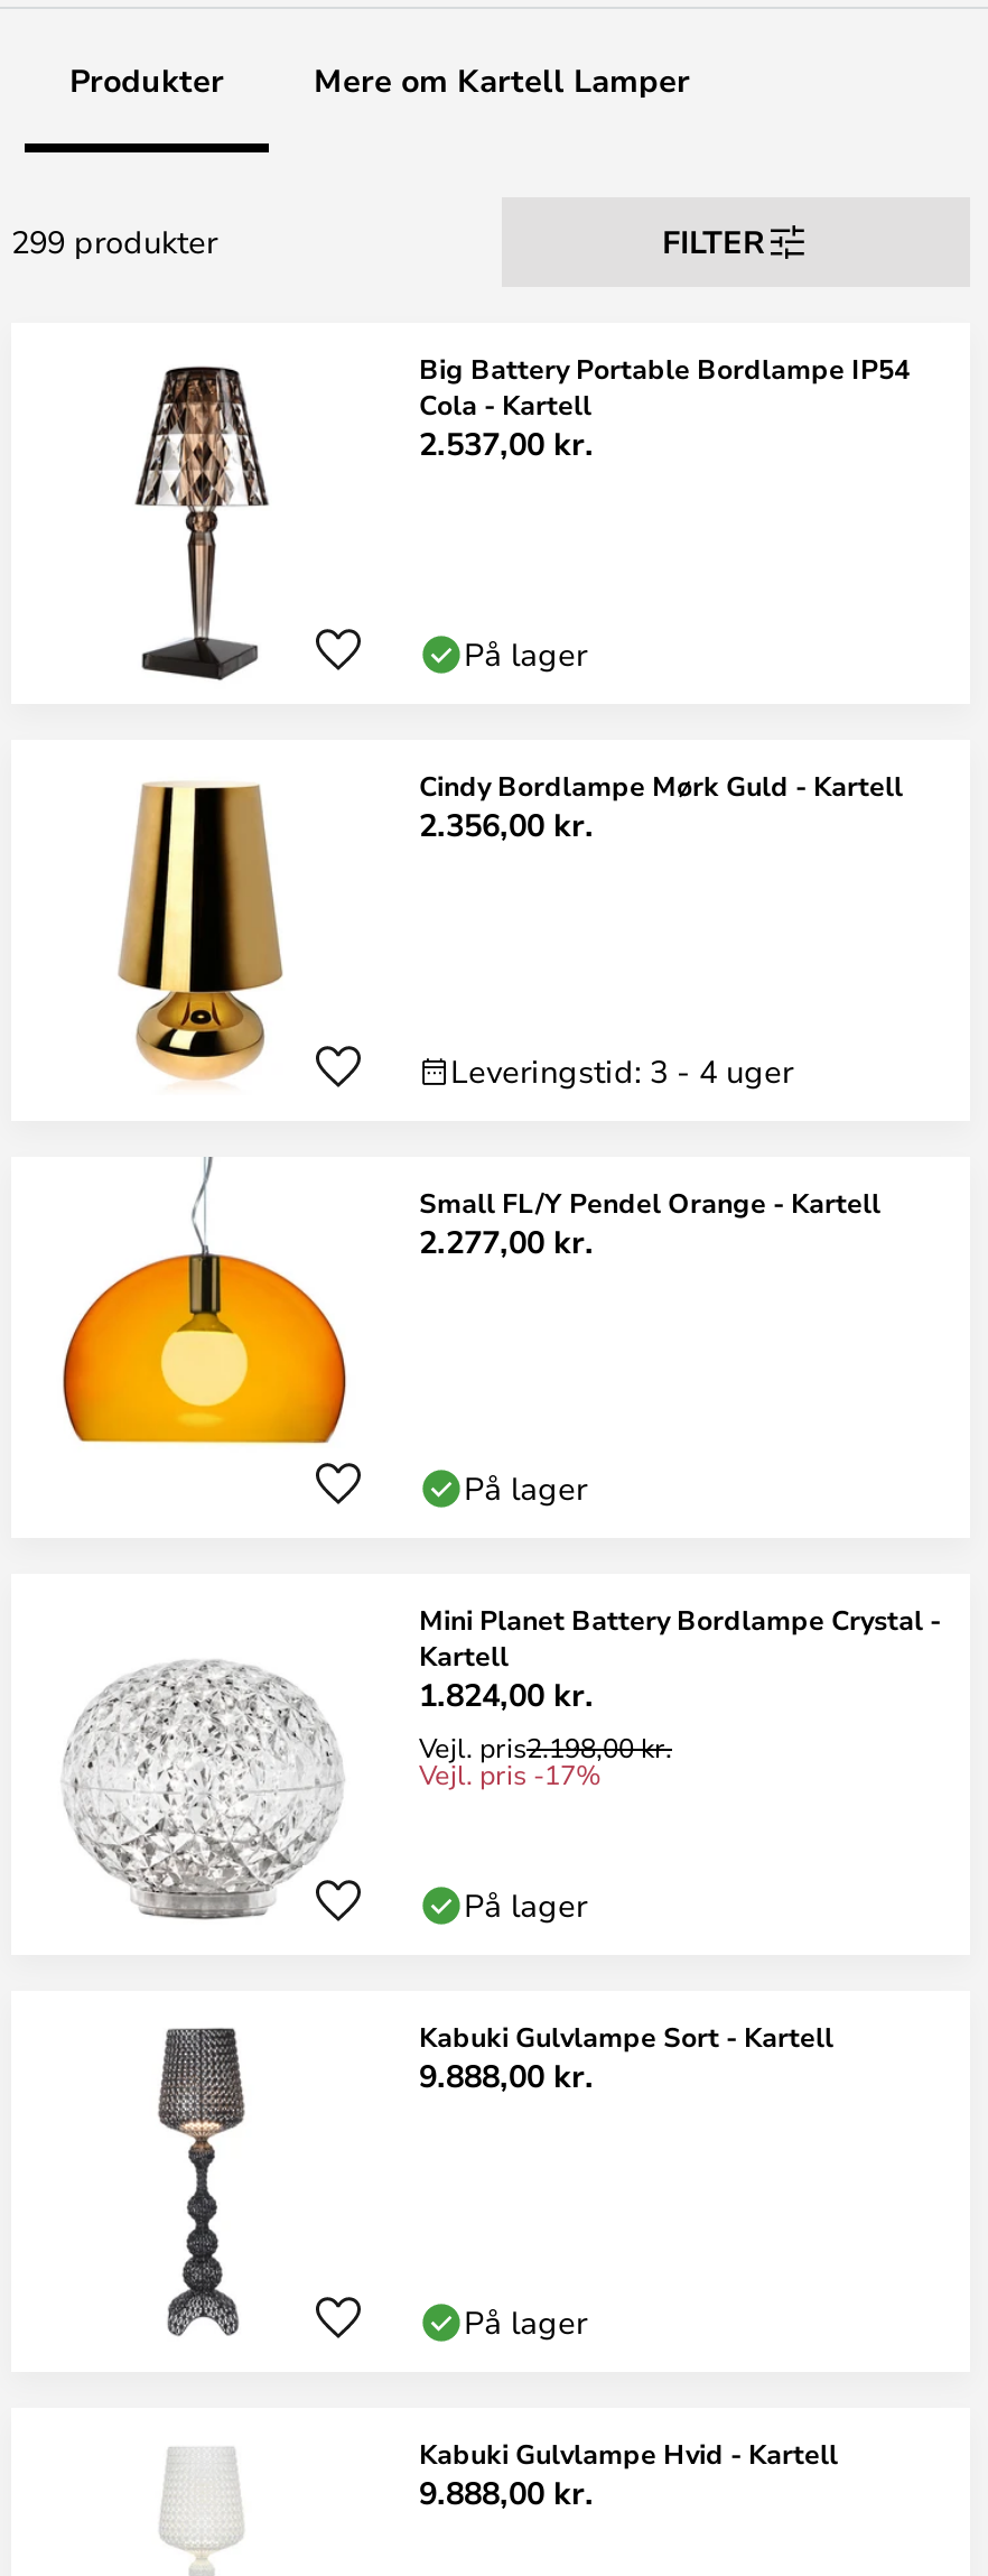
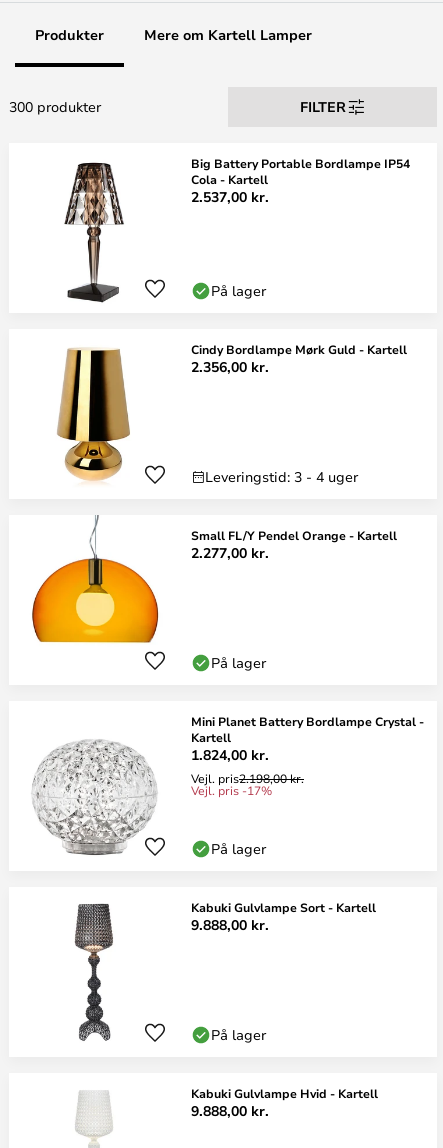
- 299 produkter
+ 300 produkter
